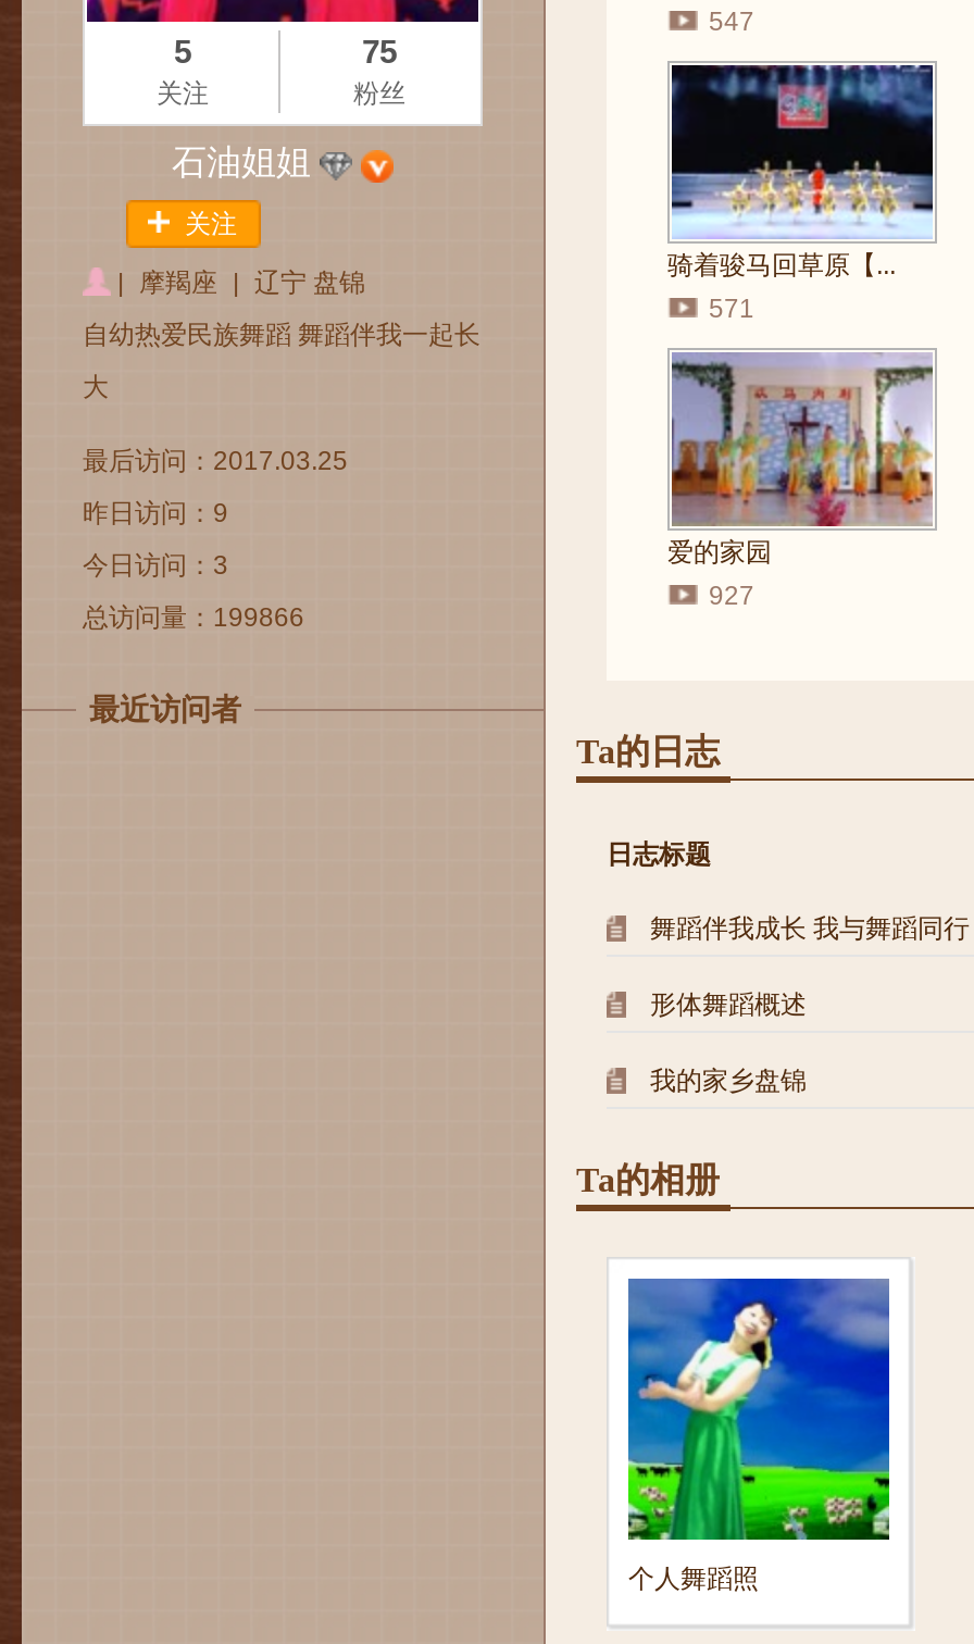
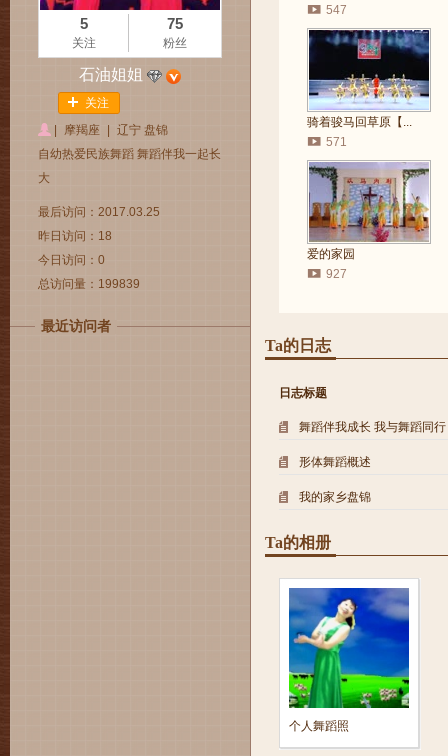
- 昨日访问：9
+ 昨日访问：18

- 今日访问：3
+ 今日访问：0

- 总访问量：199866
+ 总访问量：199839
